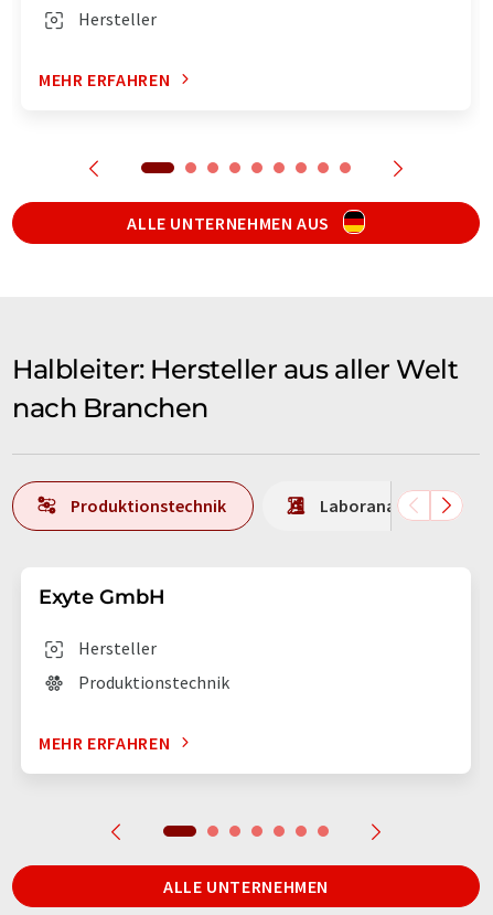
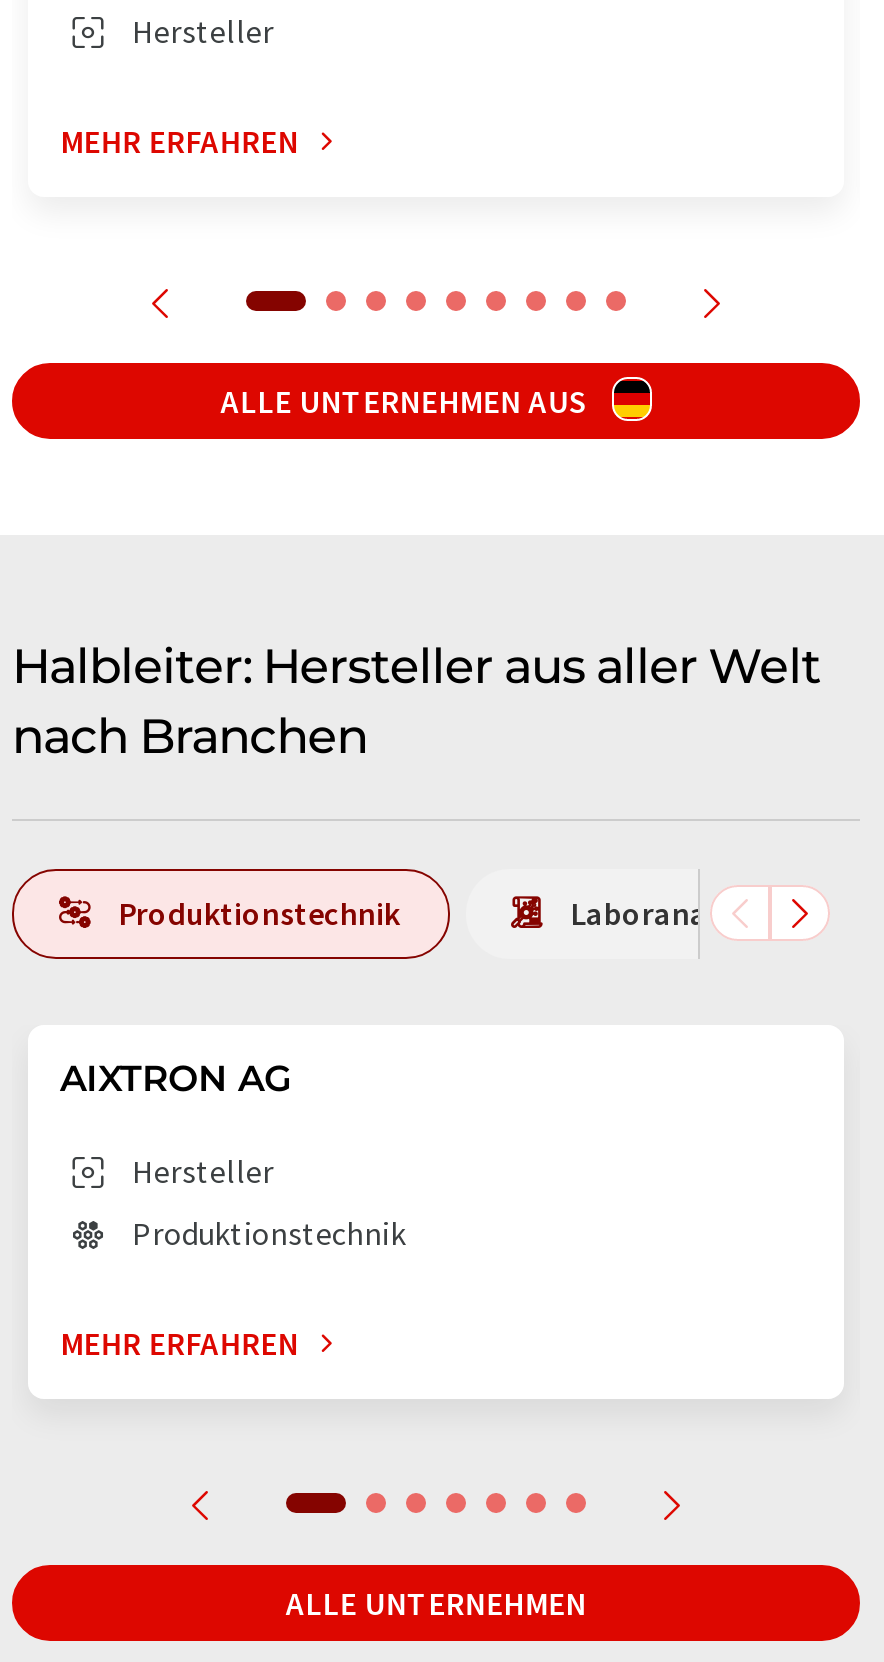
- Exyte GmbH
+ AIXTRON AG
